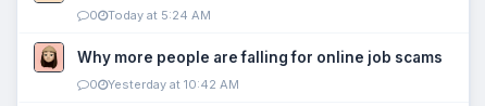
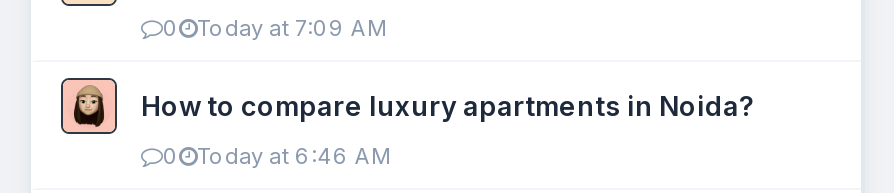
- 0 Today at 5:24 AM
+ 0 Today at 7:09 AM

- Why more people are falling for online job scams
+ How to compare luxury apartments in Noida?

- Yesterday at 10:42 AM
+ Today at 6:46 AM
